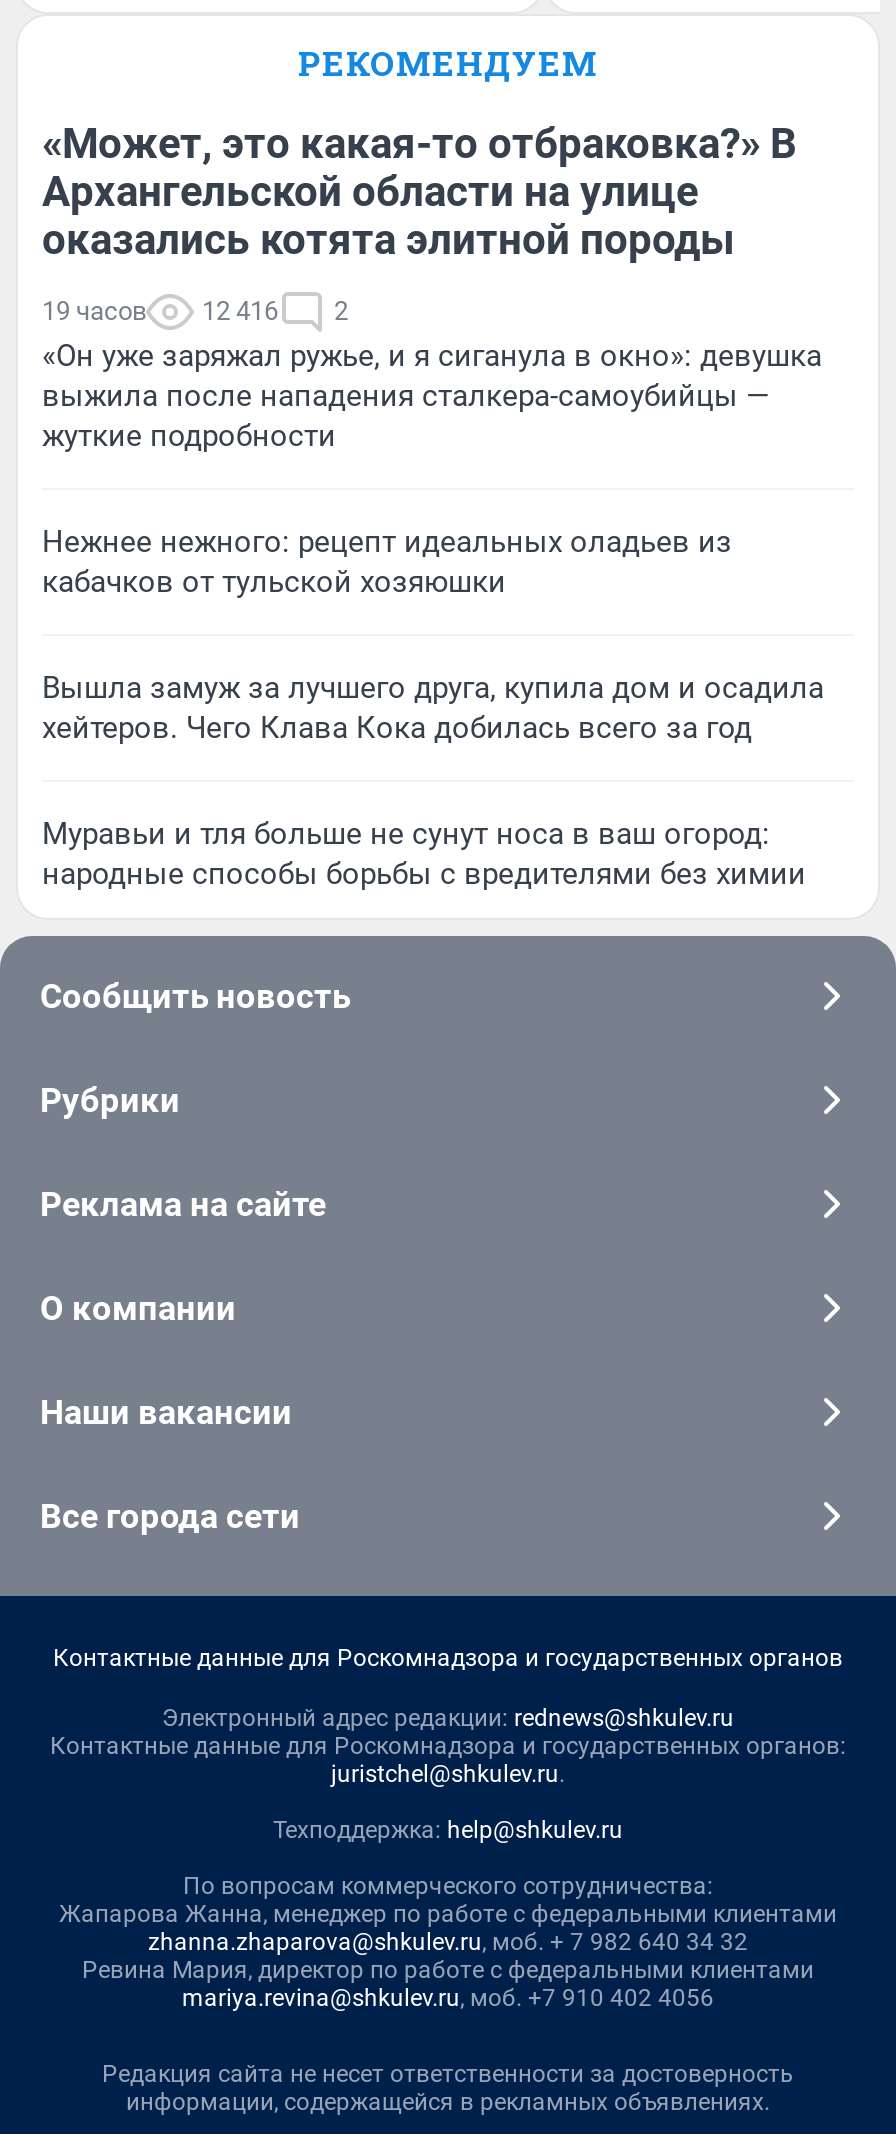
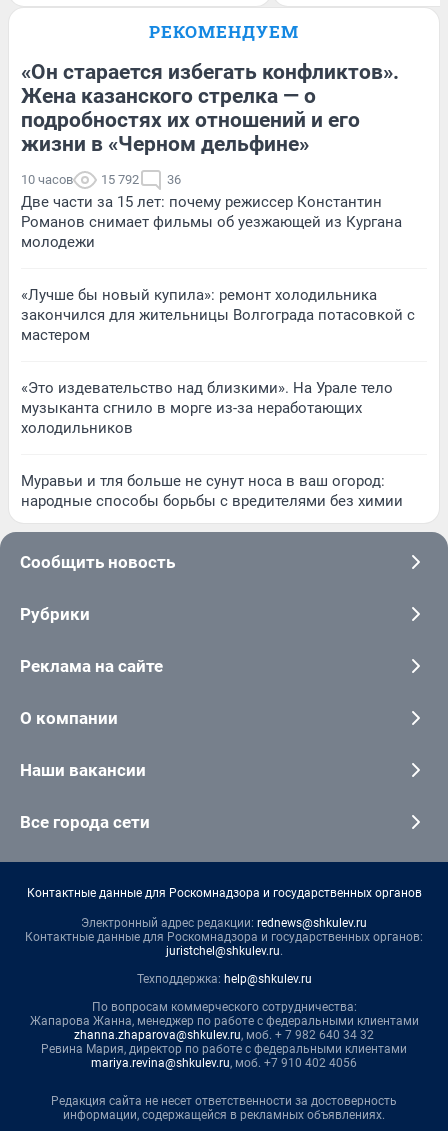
- «Может, это какая-то отбраковка?» В
- Архангельской области на улице
- оказались котята элитной породы
+ «Он старается избегать конфликтов».
+ Жена казанского стрелка — о
+ подробностях их отношений и его
+ жизни в «Черном дельфине»

- 19 часов
- 12 416
- 2
- «Он уже заряжал ружье, и я сиганула в окно»: девушка
- выжила после нападения сталкера-самоубийцы —
- жуткие подробности
+ 10 часов
+ 15 792
+ 36
+ Две части за 15 лет: почему режиссер Константин
+ Романов снимает фильмы об уезжающей из Кургана
+ молодежи

- Нежнее нежного: рецепт идеальных оладьев из
- кабачков от тульской хозяюшки
+ «Лучше бы новый купила»: ремонт холодильника
+ закончился для жительницы Волгограда потасовкой с
+ мастером

- Вышла замуж за лучшего друга, купила дом и осадила
- хейтеров. Чего Клава Кока добилась всего за год
+ «Это издевательство над близкими». На Урале тело
+ музыканта сгнило в морге из-за неработающих
+ холодильников
